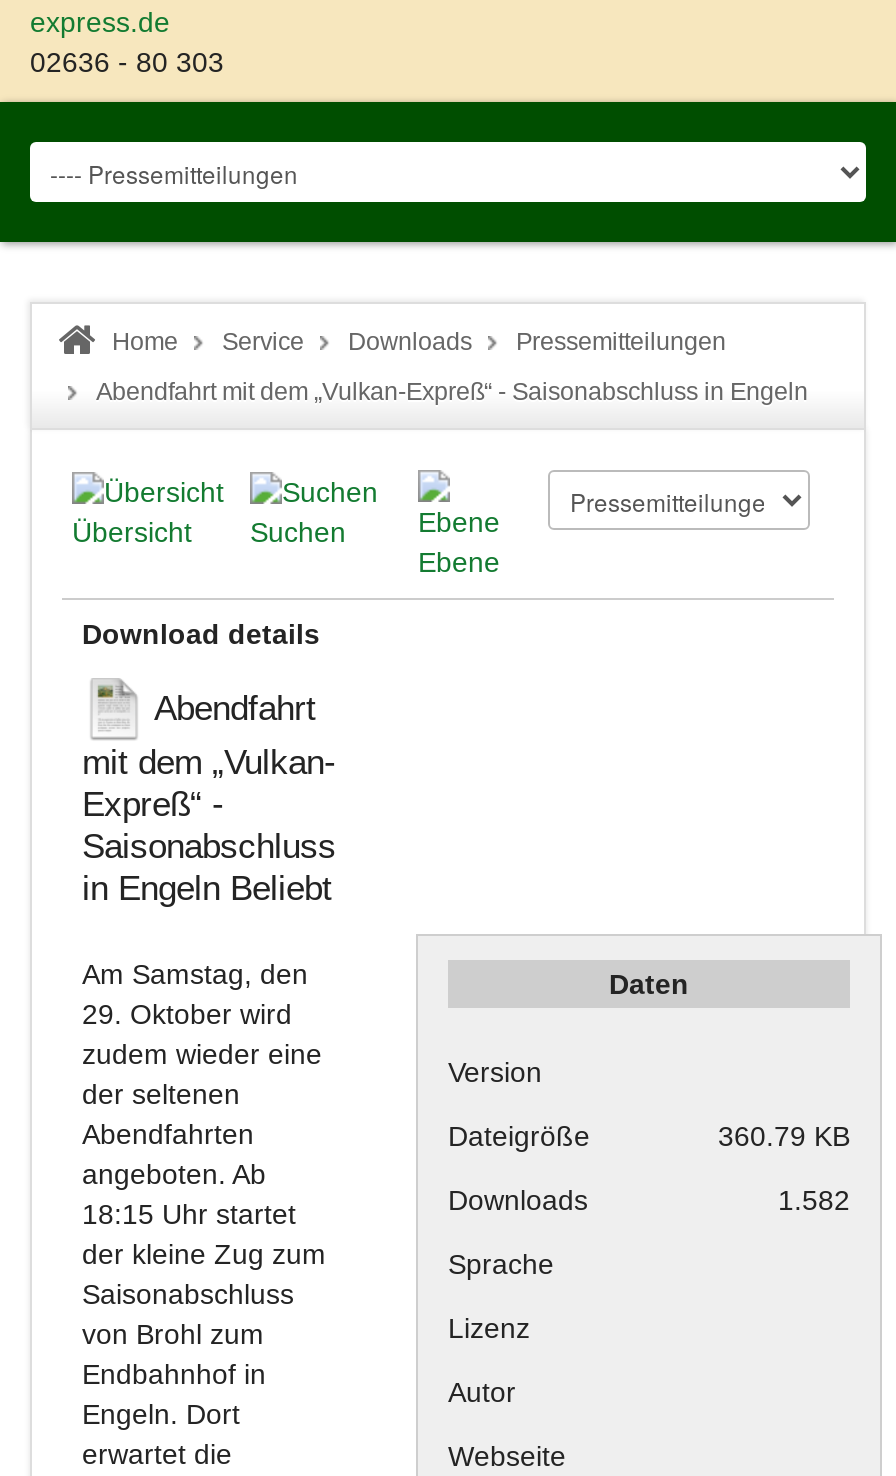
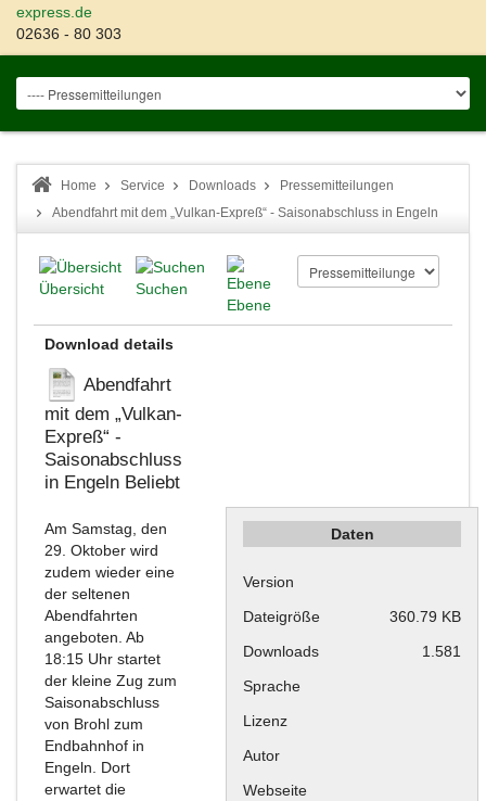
- 1.582
+ 1.581
